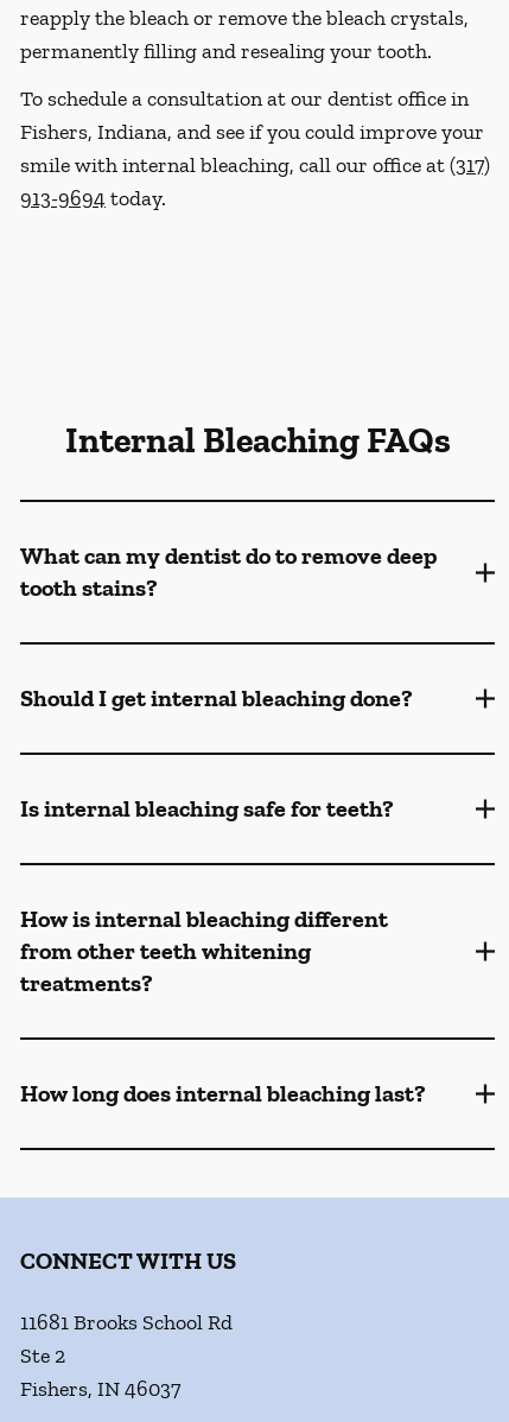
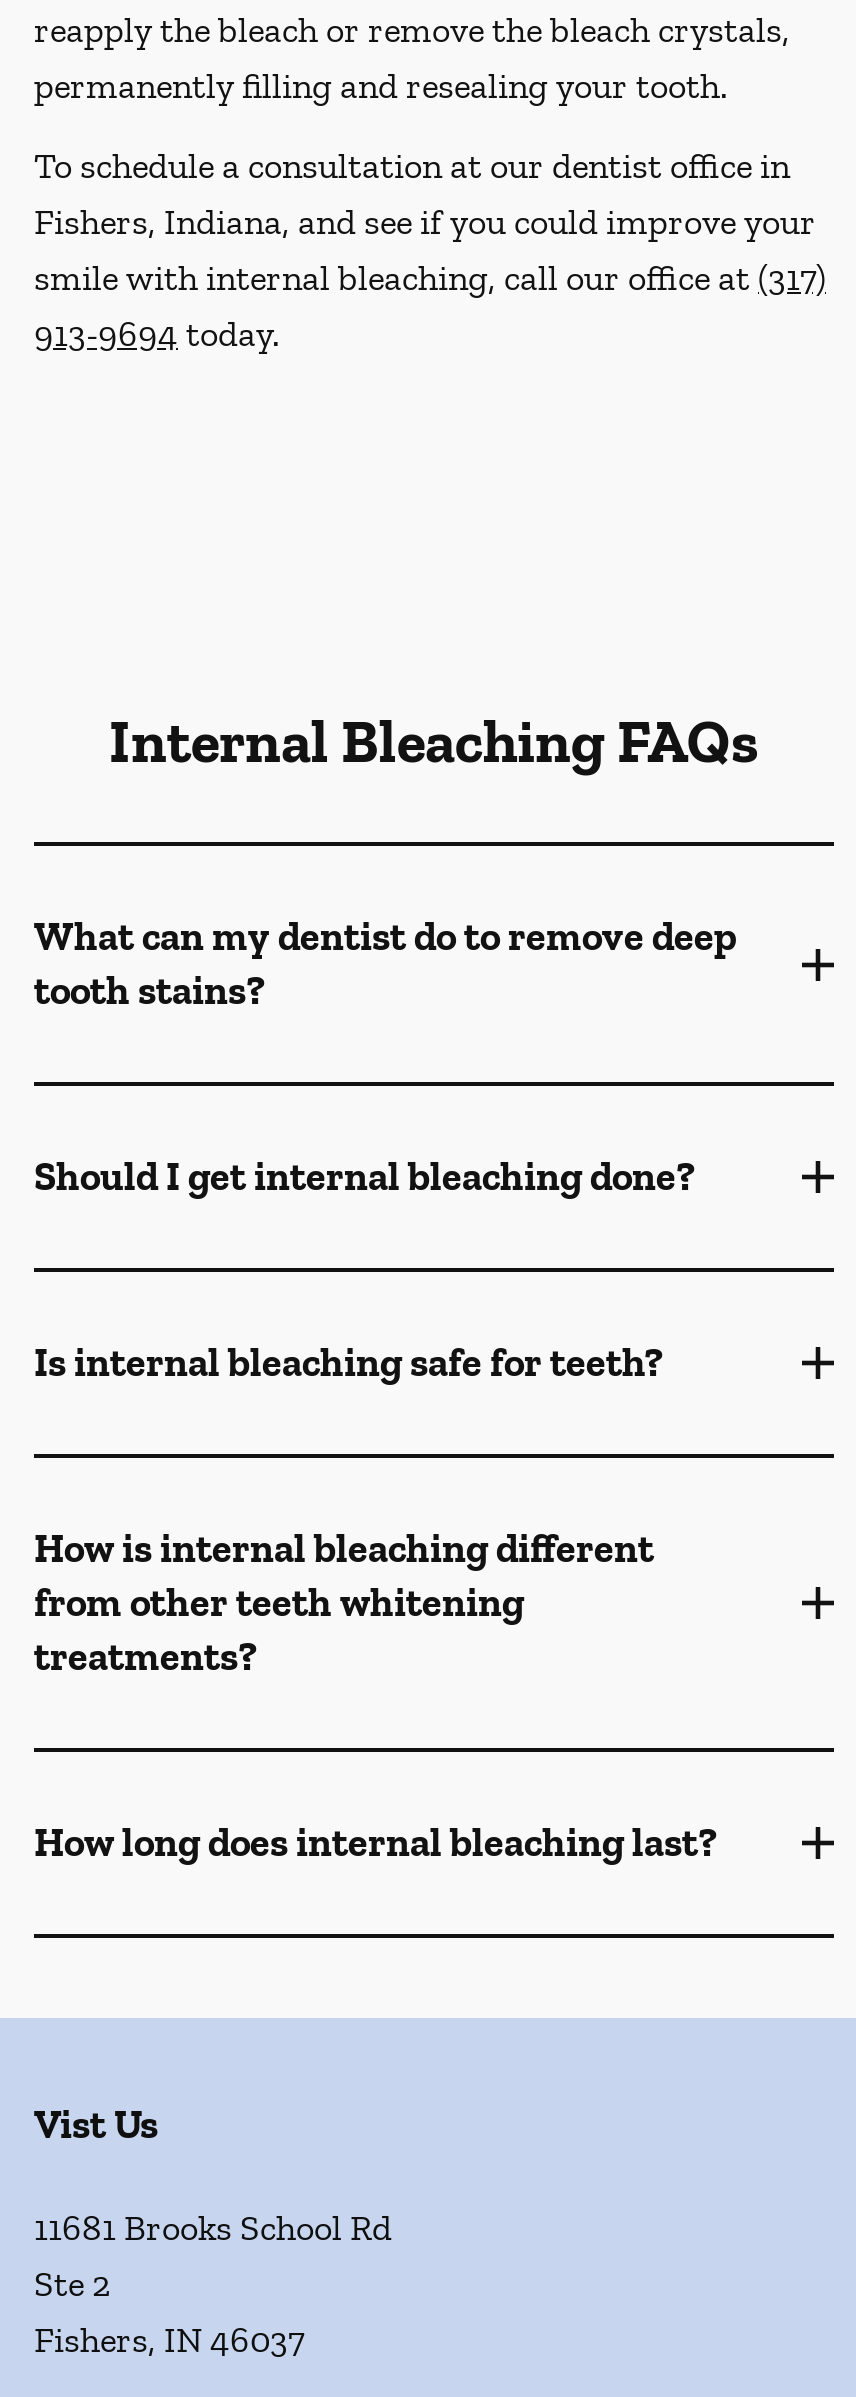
- CONNECT WITH US
+ Vist Us
